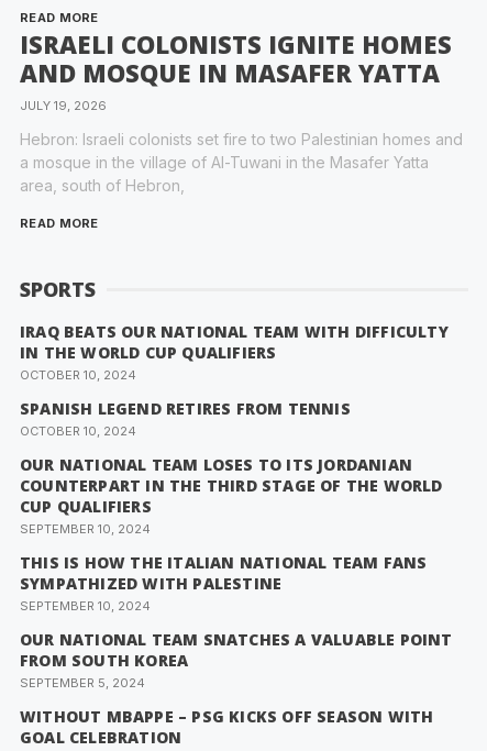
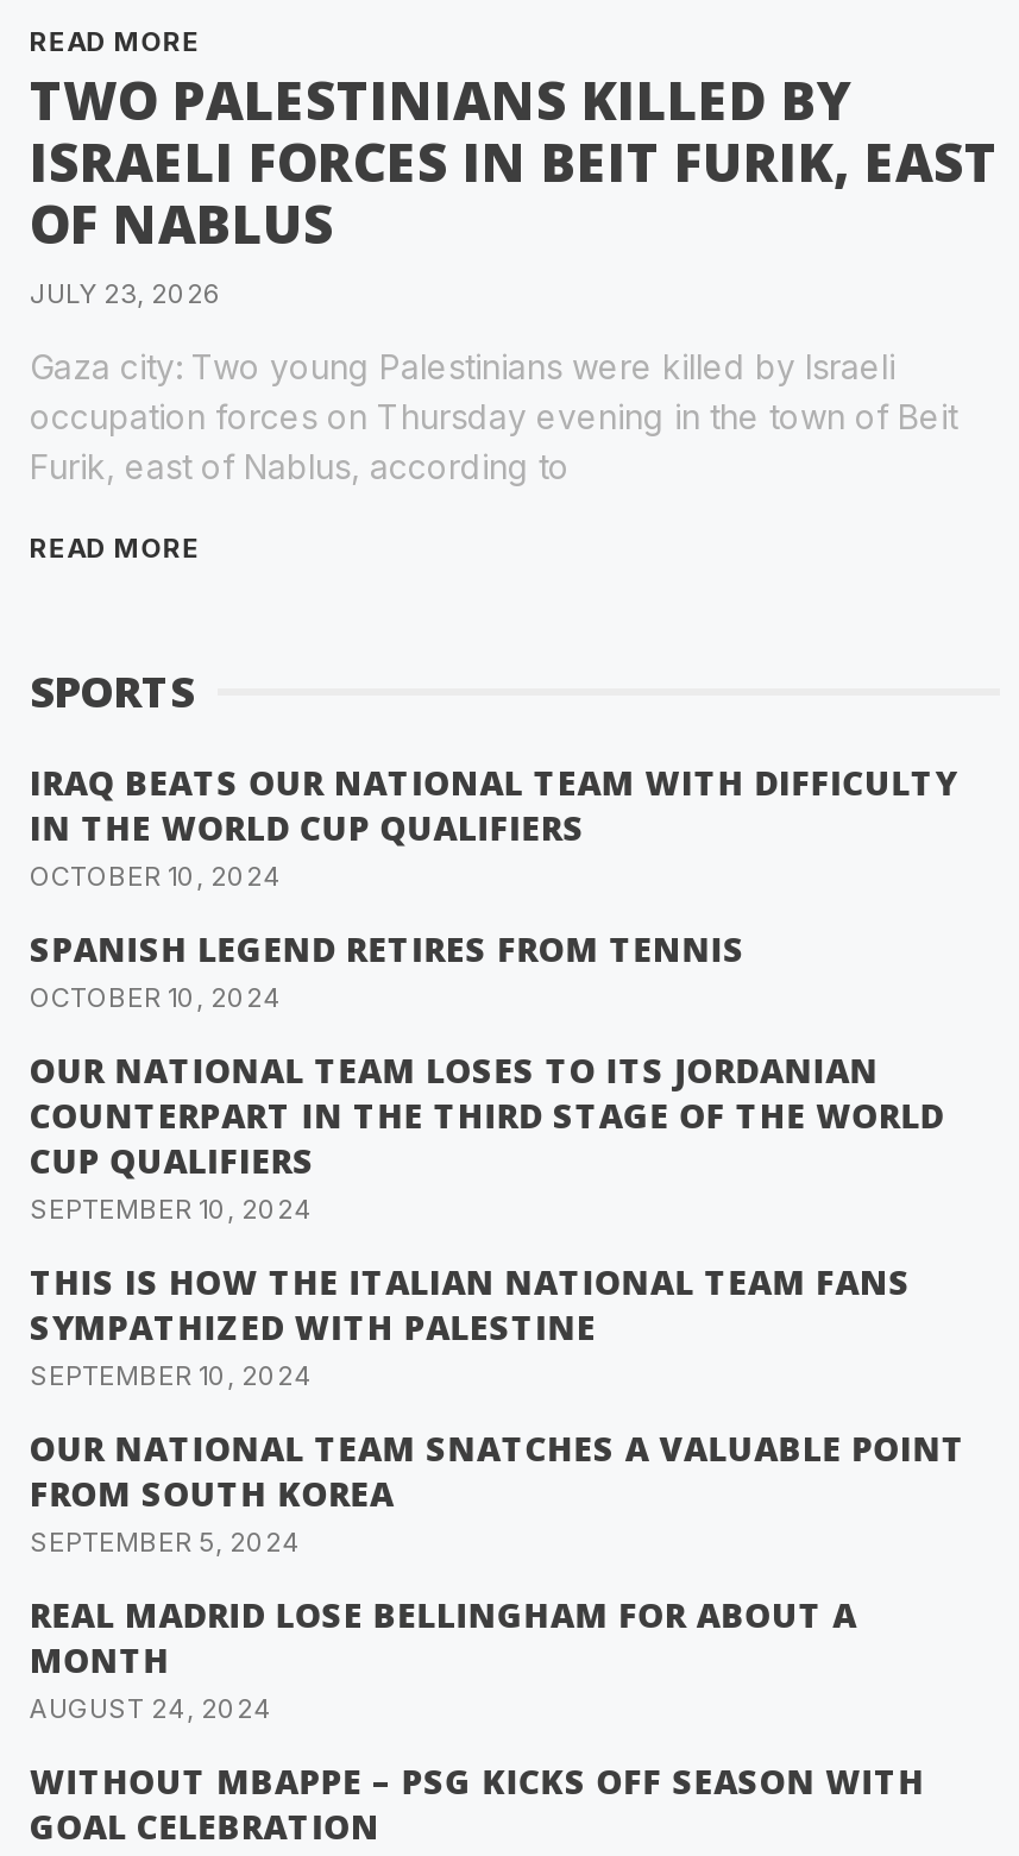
- ISRAELI COLONISTS IGNITE HOMES
- AND MOSQUE IN MASAFER YATTA
- JULY 19, 2026
+ TWO PALESTINIANS KILLED BY
+ ISRAELI FORCES IN BEIT FURIK, EAST
+ OF NABLUS
+ JULY 23, 2026

- Hebron: Israeli colonists set fire to two Palestinian homes and
- a mosque in the village of Al-Tuwani in the Masafer Yatta
- area, south of Hebron,
+ Gaza city: Two young Palestinians were killed by Israeli
+ occupation forces on Thursday evening in the town of Beit
+ Furik, east of Nablus, according to

+ REAL MADRID LOSE BELLINGHAM FOR ABOUT A
+ MONTH
+ AUGUST 24, 2024
